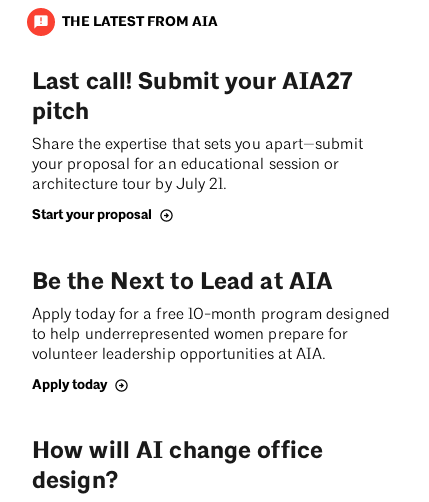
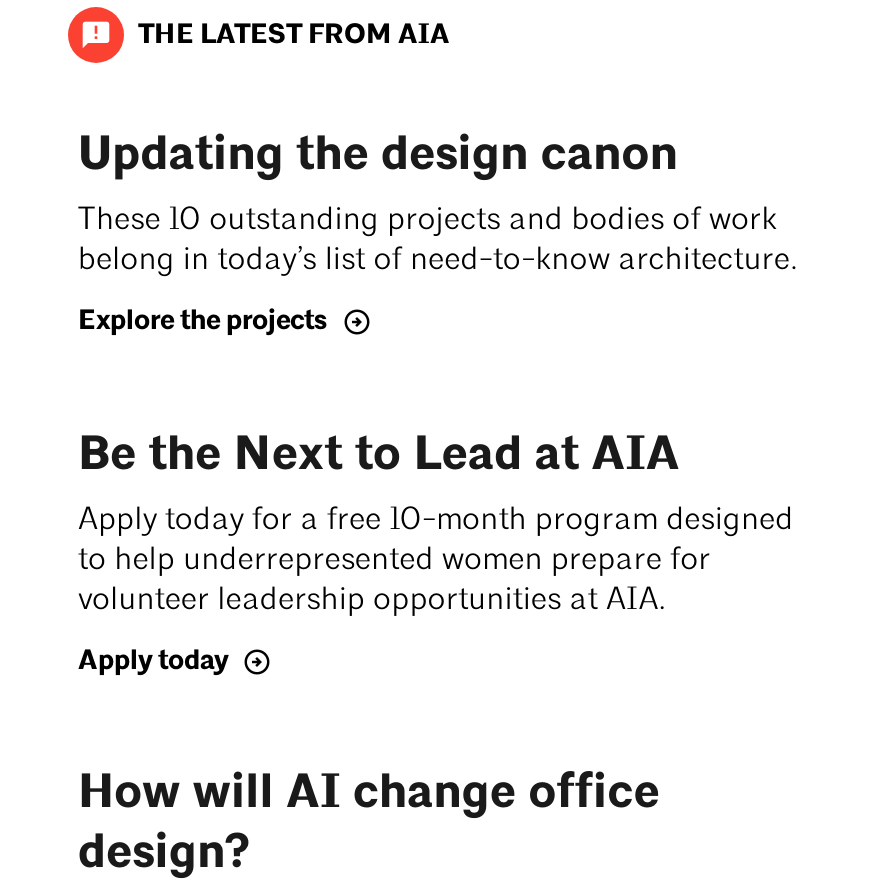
- Last call! Submit your AIA27
- pitch
- Share the expertise that sets you apart—submit
- your proposal for an educational session or
- architecture tour by July 21.
+ Updating the design canon
+ These 10 outstanding projects and bodies of work
+ belong in today’s list of need-to-know architecture.

- Start your proposal
+ Explore the projects
